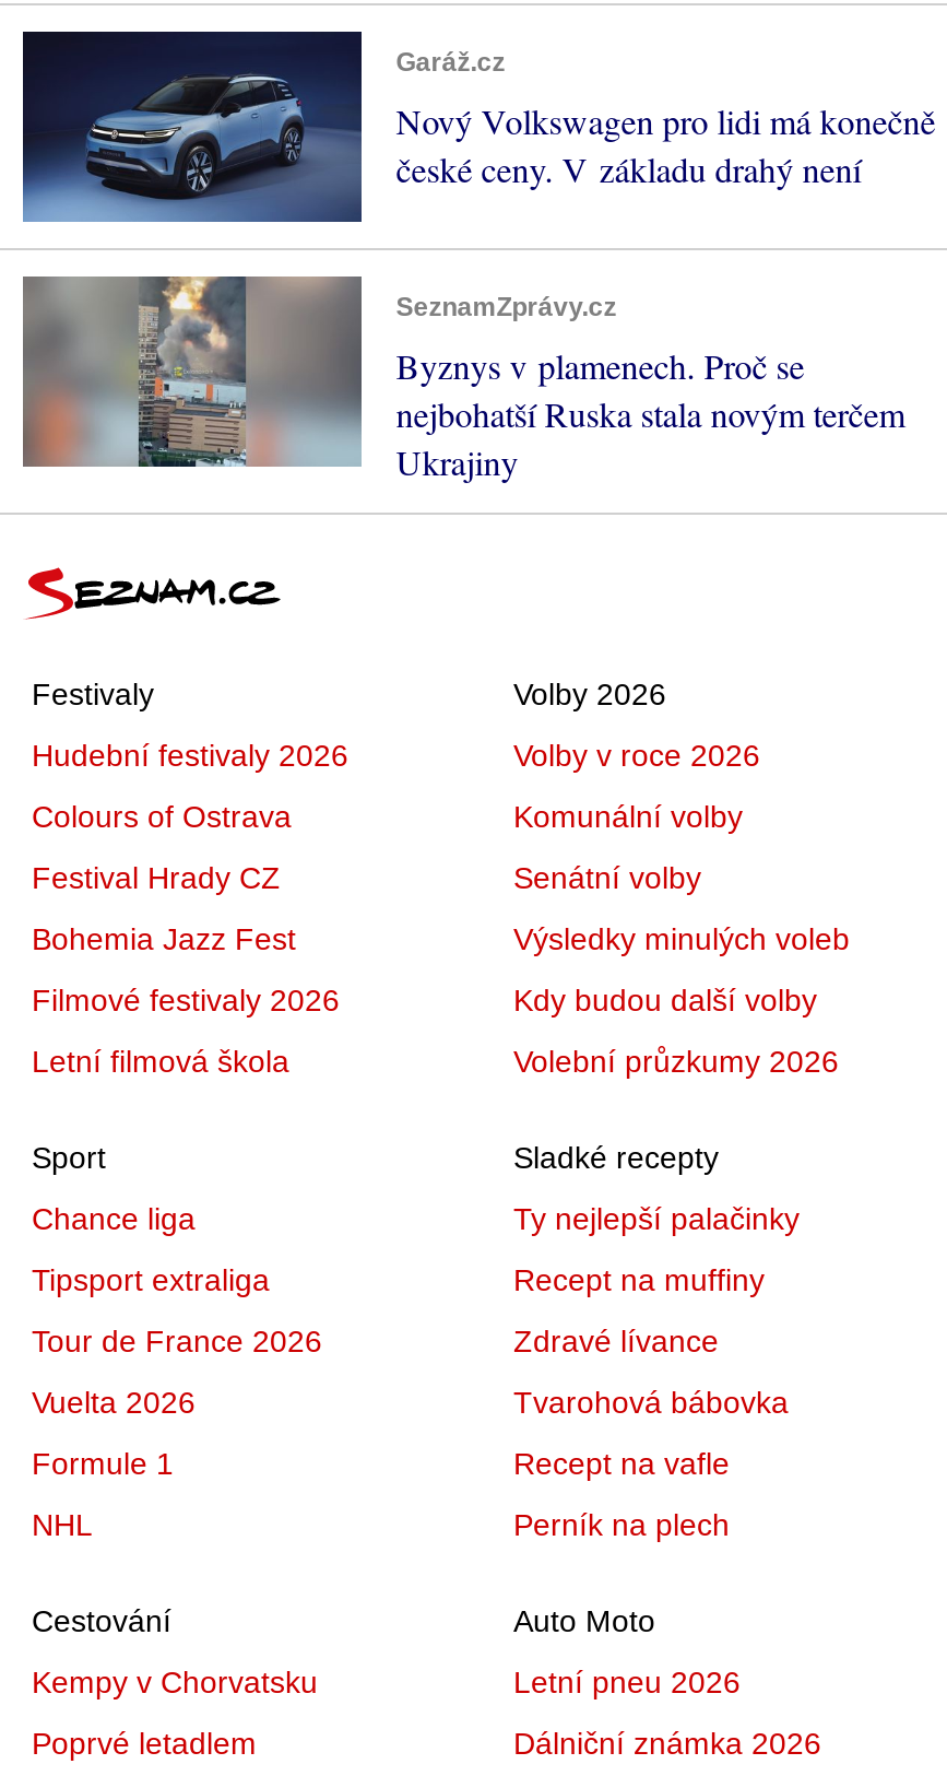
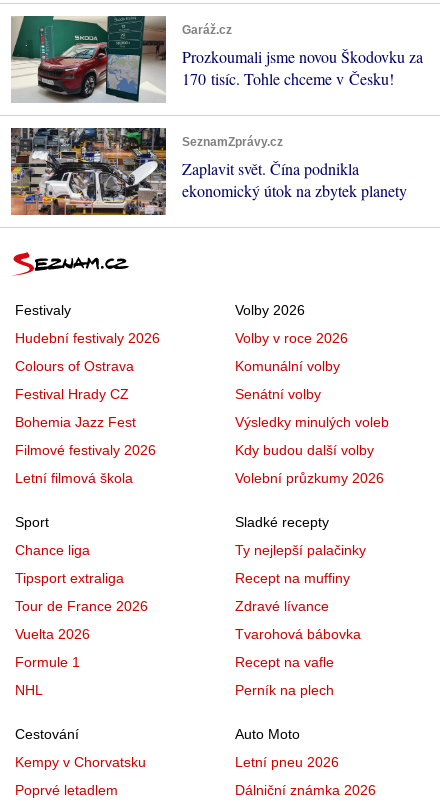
- [image]
- Nový Volkswagen pro lidi má konečně
- české ceny. V základu drahý není
+ [image]
+ Prozkoumali jsme novou Škodovku za
+ 170 tisíc. Tohle chceme v Česku!

- [image]
- Byznys v plamenech. Proč se
- nejbohatší Ruska stala novým terčem
- Ukrajiny
+ [image]
+ Zaplavit svět. Čína podnikla
+ ekonomický útok na zbytek planety
